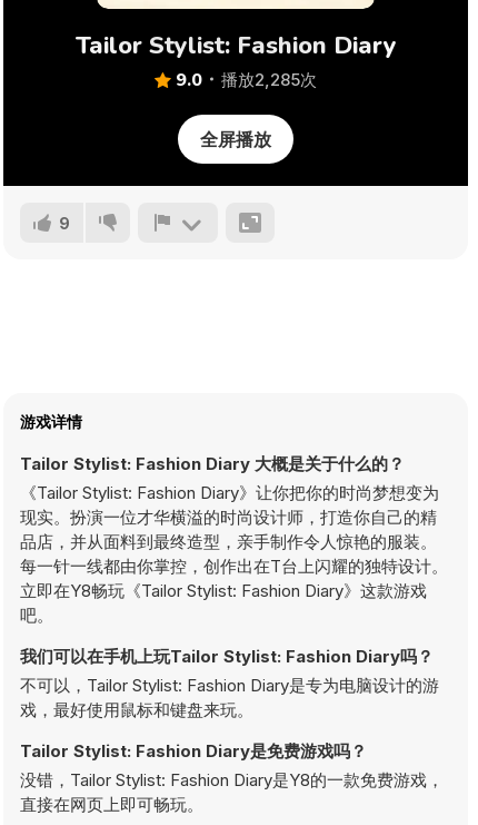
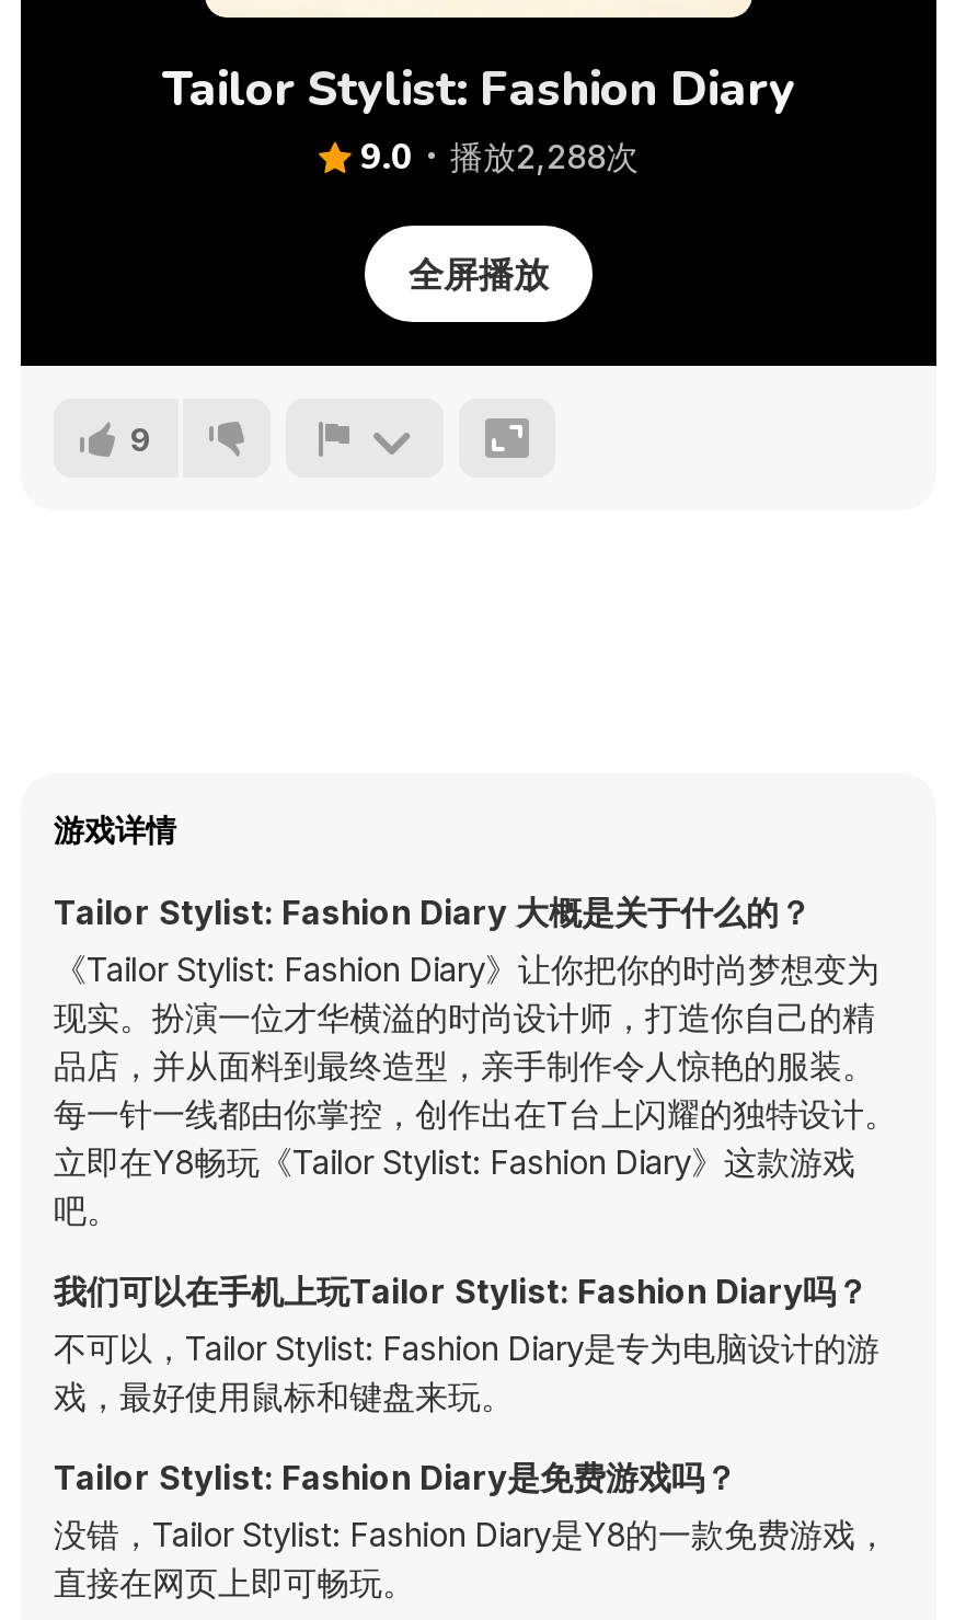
- 9.0 播放2,285次
+ 9.0 播放2,288次
